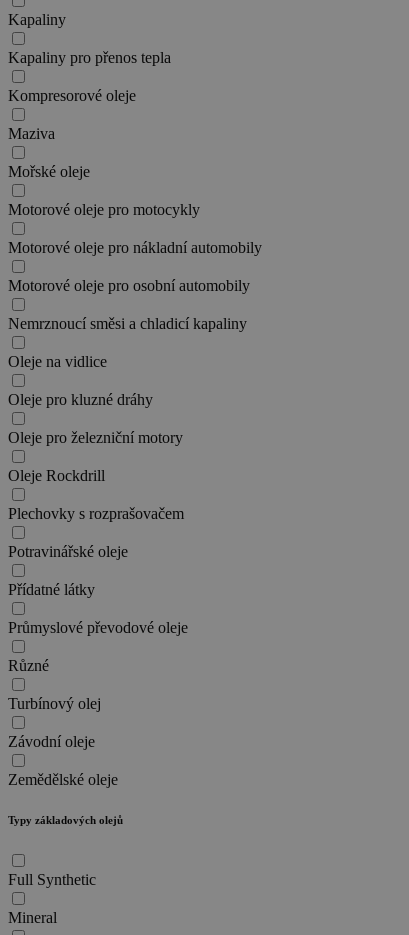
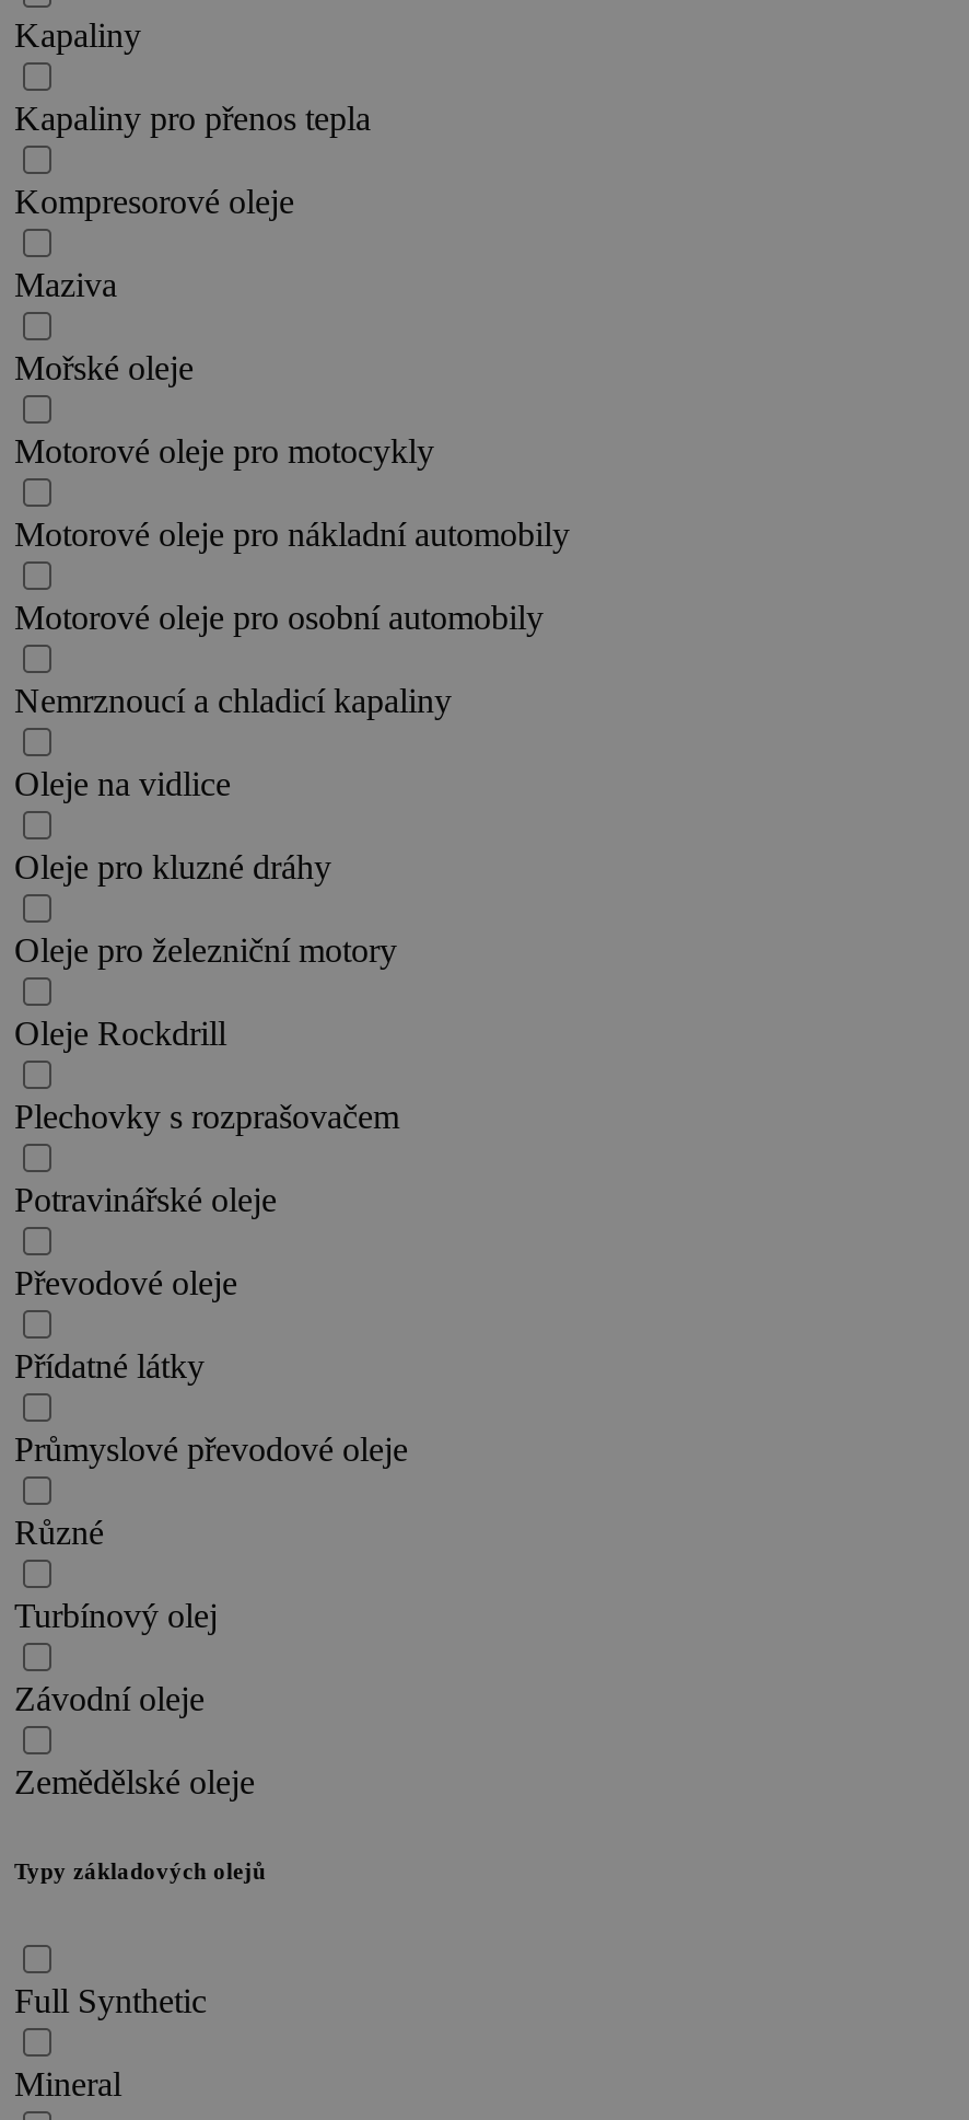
- Nemrznoucí směsi a chladicí kapaliny
+ Nemrznoucí a chladicí kapaliny

+ Převodové oleje
